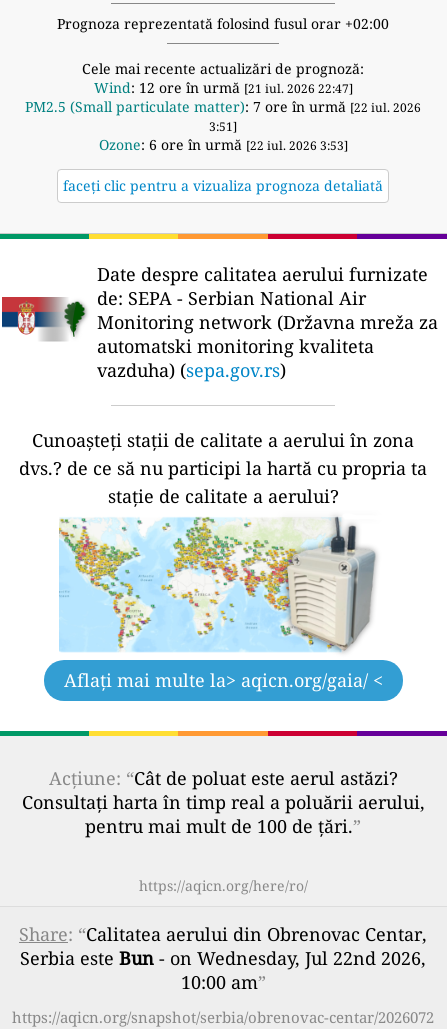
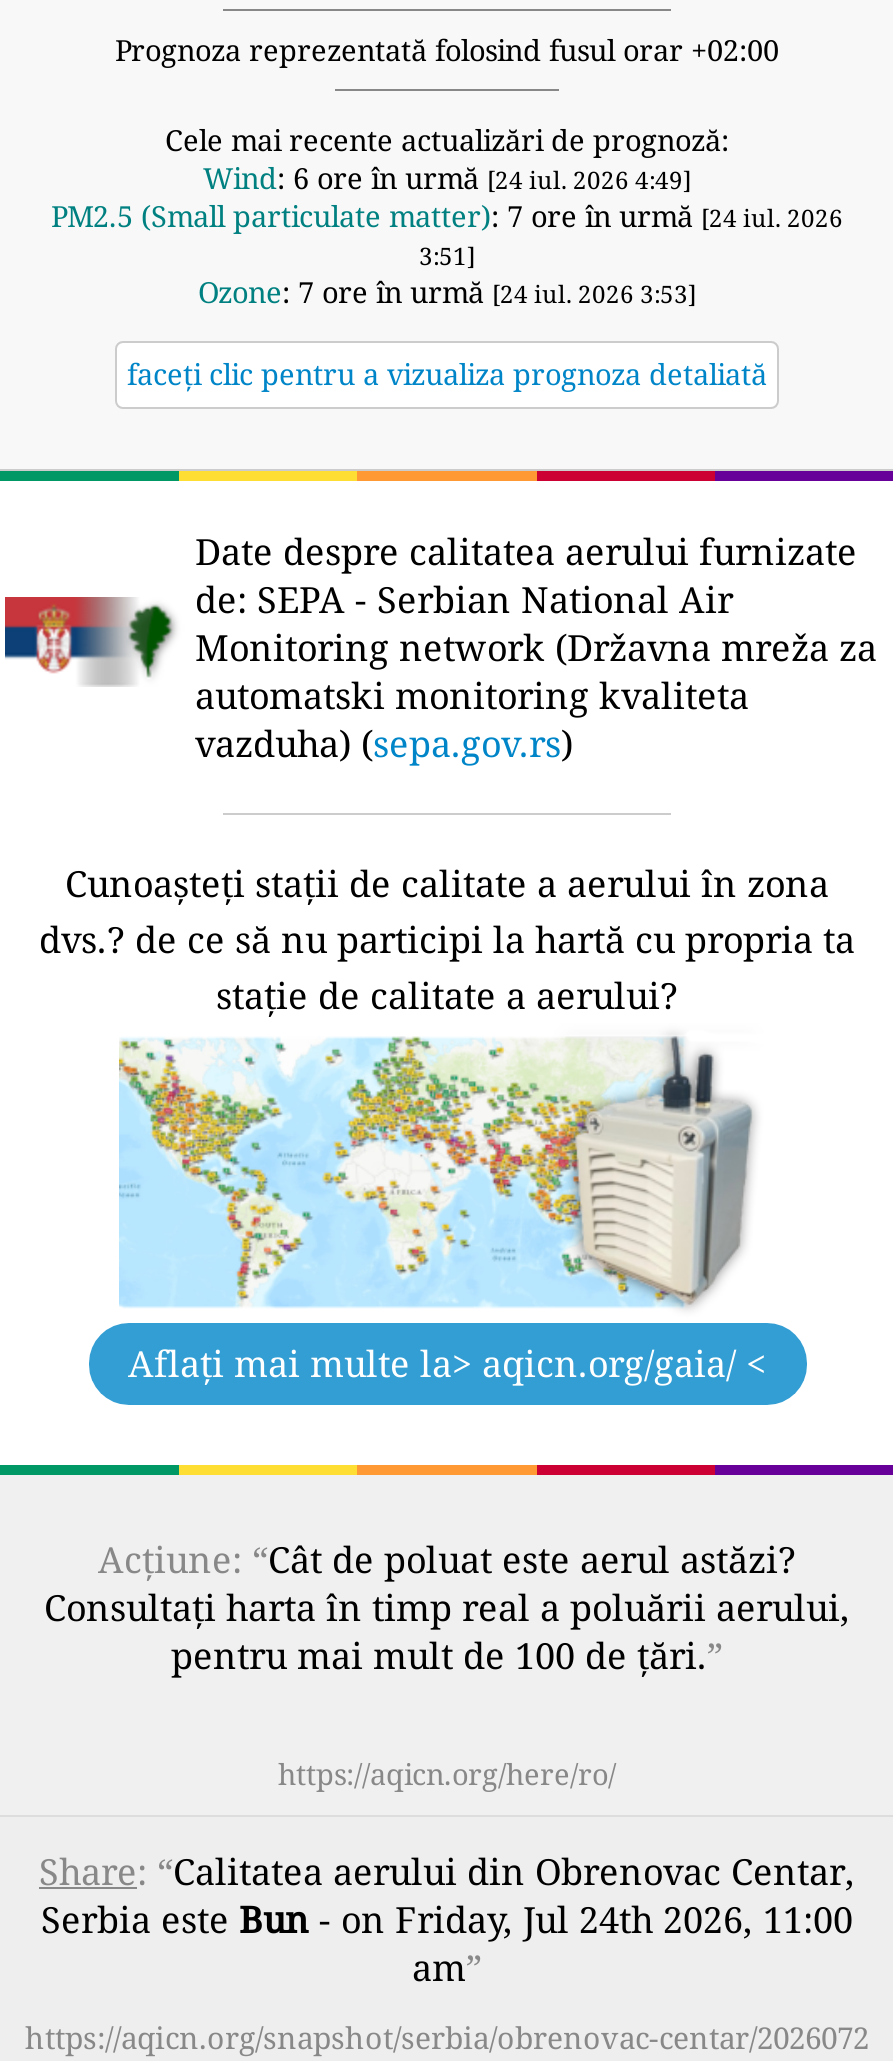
- Wind: 12 ore în urmă [21 iul. 2026 22:47]
+ Wind: 6 ore în urmă [24 iul. 2026 4:49]

- PM2.5 (Small particulate matter): 7 ore în urmă [22 iul. 2026
+ PM2.5 (Small particulate matter): 7 ore în urmă [24 iul. 2026

- Ozone: 6 ore în urmă [22 iul. 2026 3:53]
+ Ozone: 7 ore în urmă [24 iul. 2026 3:53]

- Serbia este Bun - on Wednesday, Jul 22nd 2026,
- 10:00 am”
+ Serbia este Bun - on Friday, Jul 24th 2026, 11:00
+ am”
